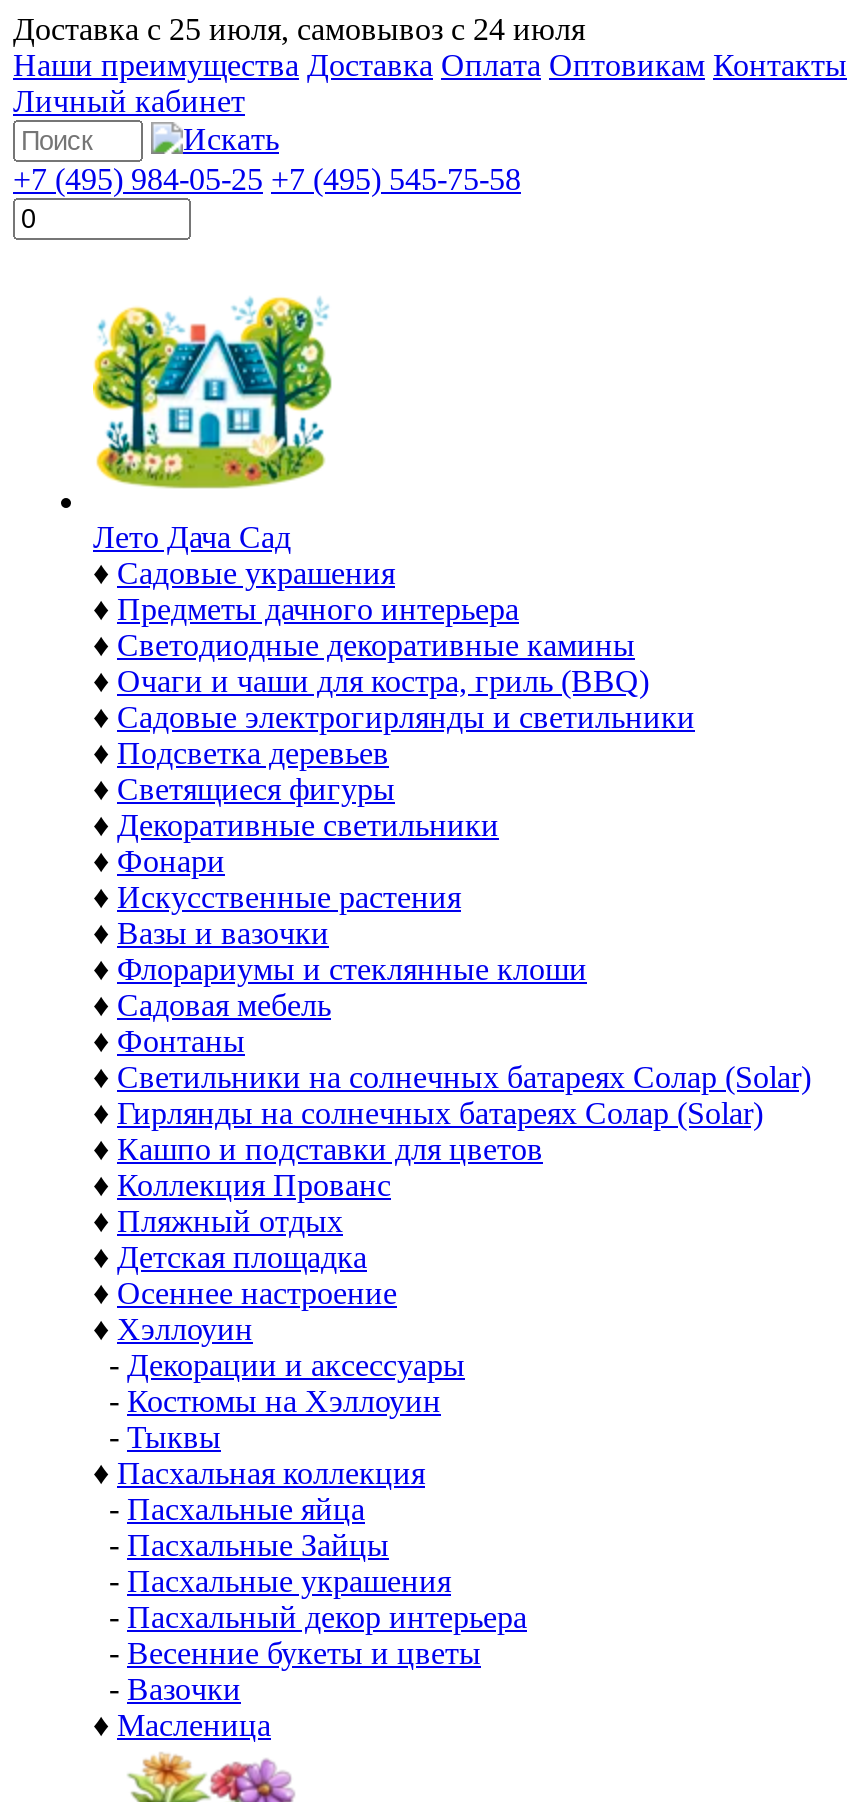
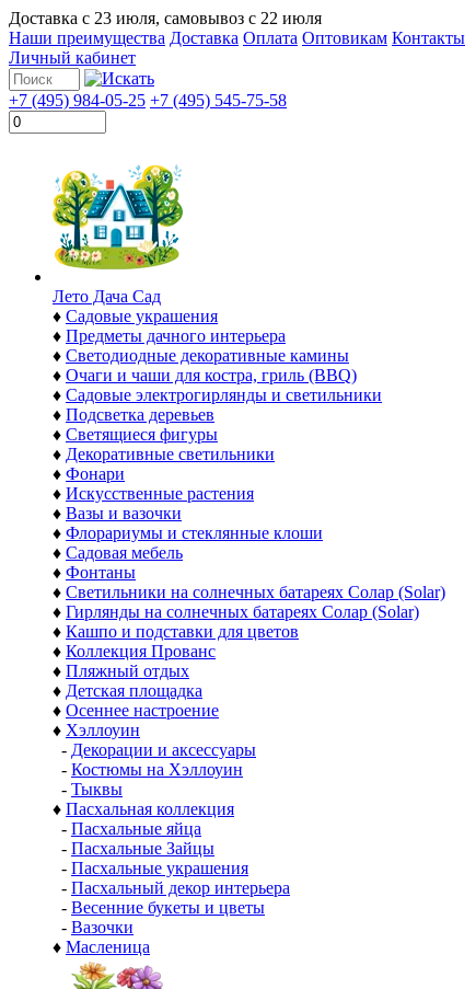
- Доставка с 25 июля, самовывоз с 24 июля
+ Доставка с 23 июля, самовывоз с 22 июля
